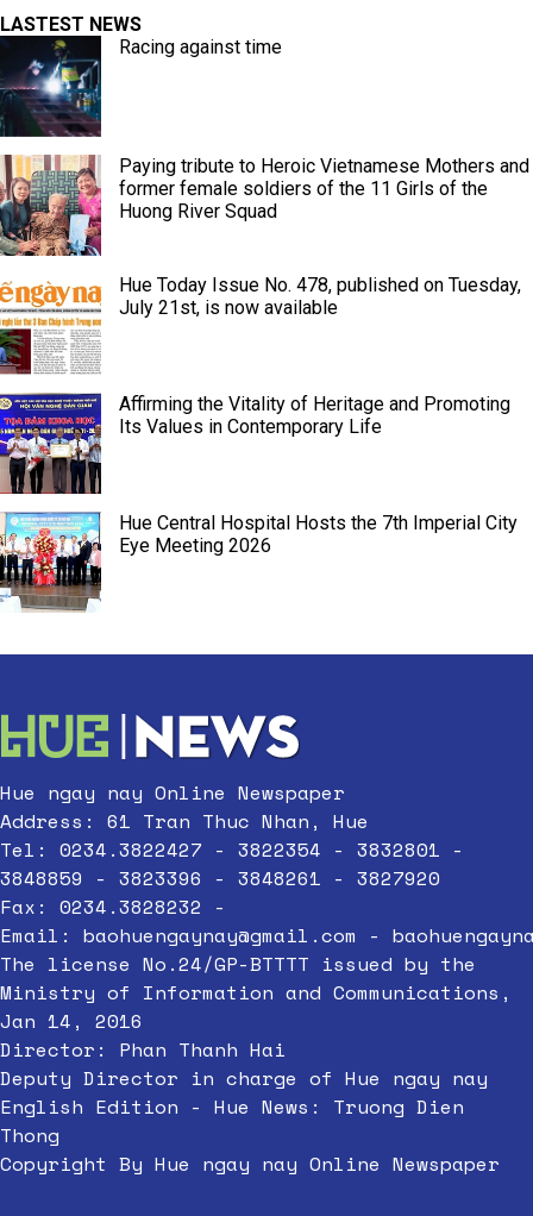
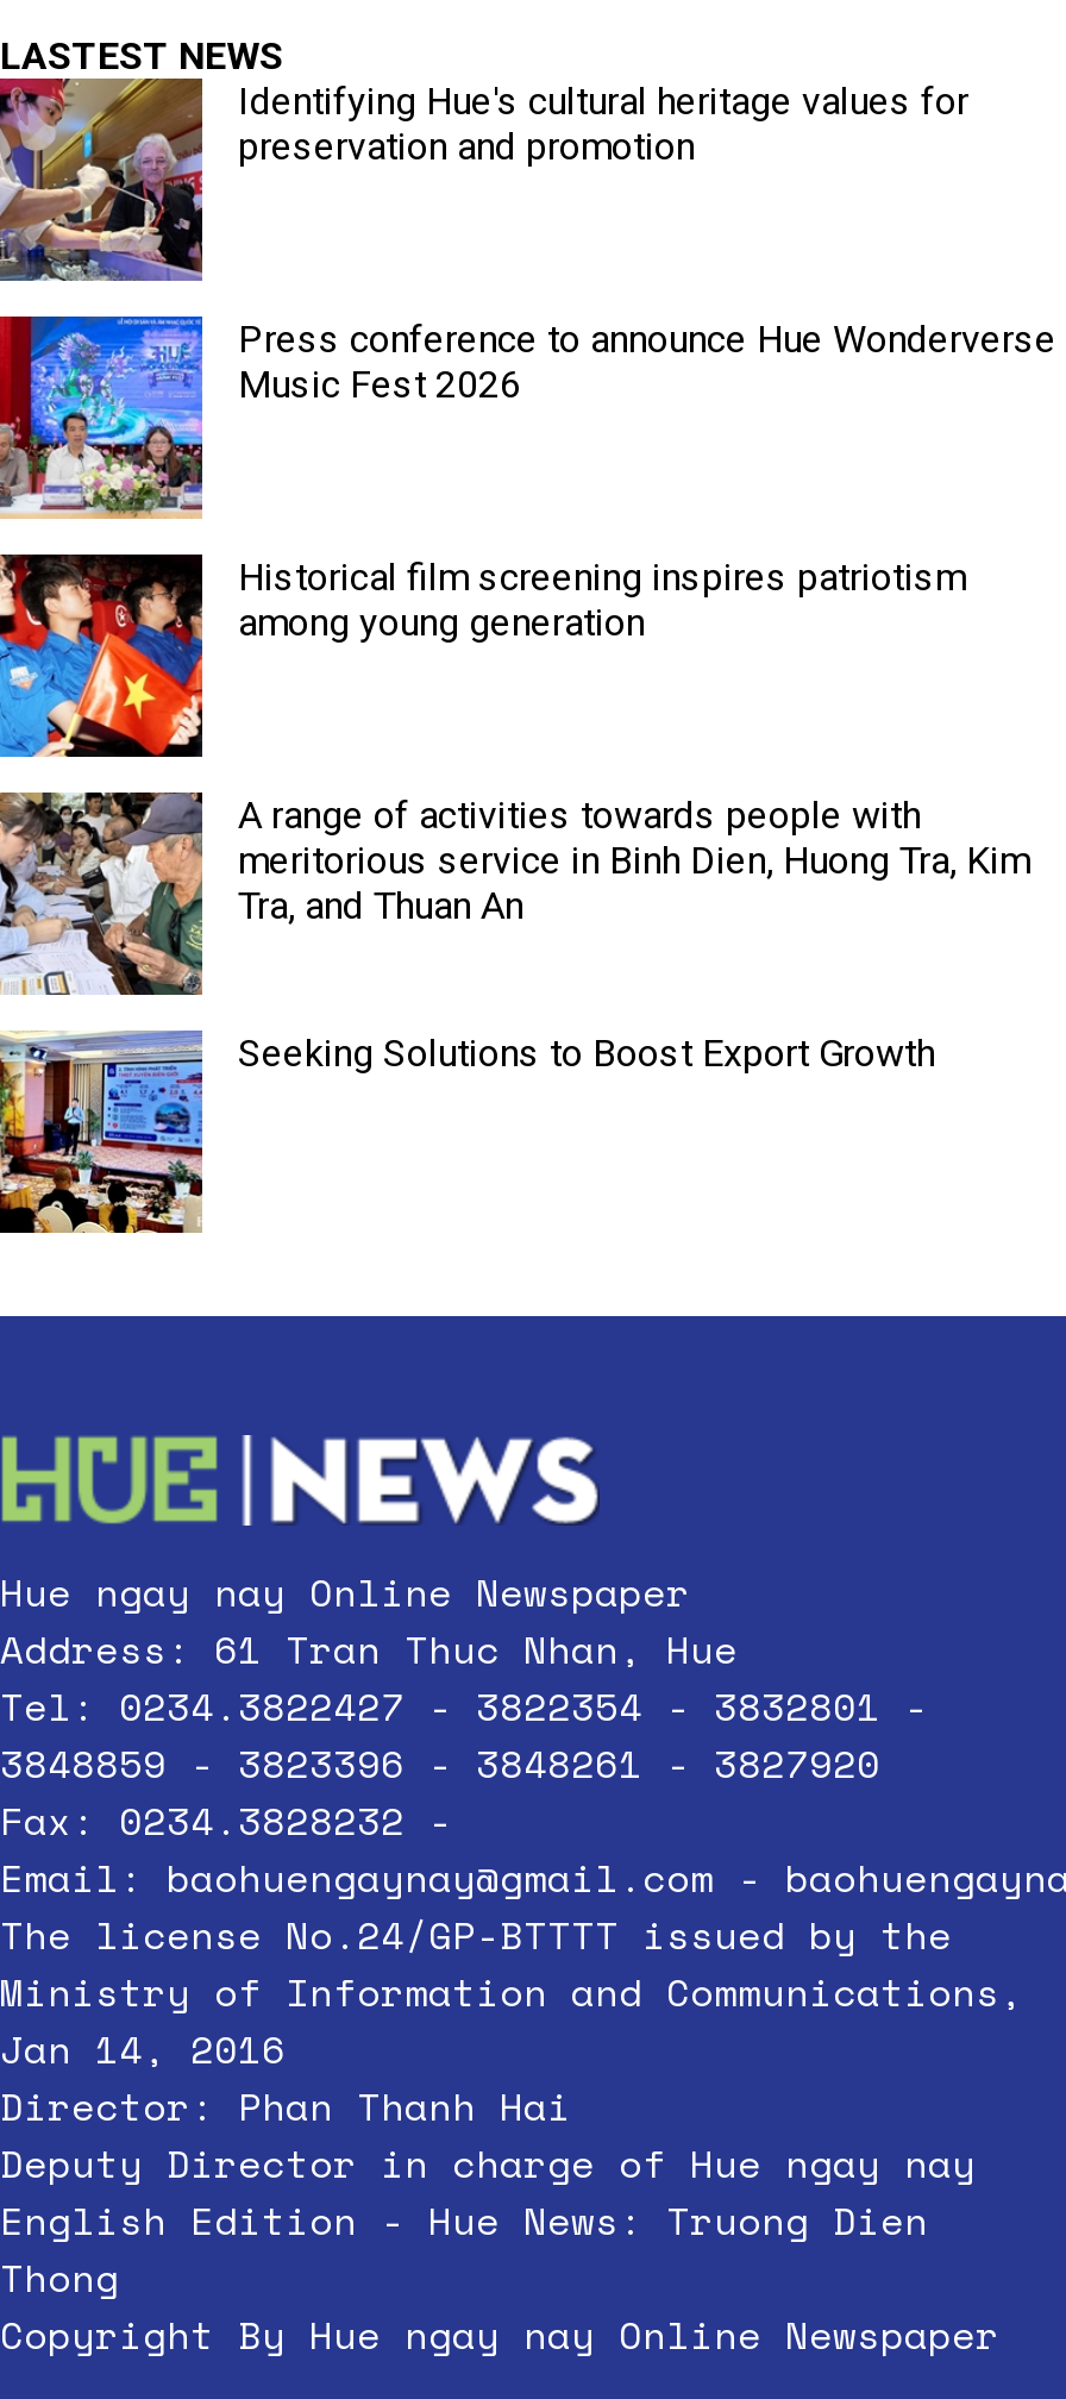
- [image]
- Racing against time
+ [image]
+ Identifying Hue's cultural heritage values for
+ preservation and promotion

- [image]
- Paying tribute to Heroic Vietnamese Mothers and
- former female soldiers of the 11 Girls of the
- Huong River Squad
+ [image]
+ Press conference to announce Hue Wonderverse
+ Music Fest 2026

- [image]
- Hue Today Issue No. 478, published on Tuesday,
- July 21st, is now available
+ [image]
+ Historical film screening inspires patriotism
+ among young generation

- [image]
- Affirming the Vitality of Heritage and Promoting
- Its Values in Contemporary Life
+ [image]
+ A range of activities towards people with
+ meritorious service in Binh Dien, Huong Tra, Kim
+ Tra, and Thuan An

- [image]
- Hue Central Hospital Hosts the 7th Imperial City
- Eye Meeting 2026
+ [image]
+ Seeking Solutions to Boost Export Growth
